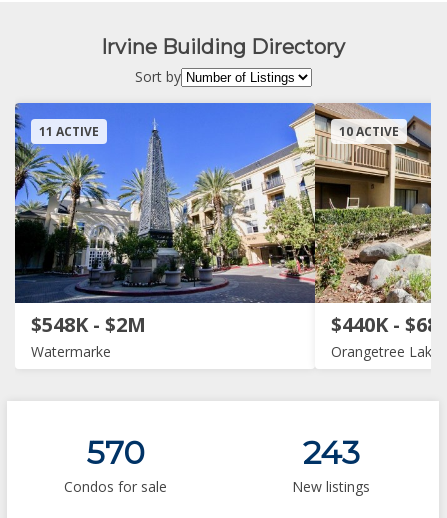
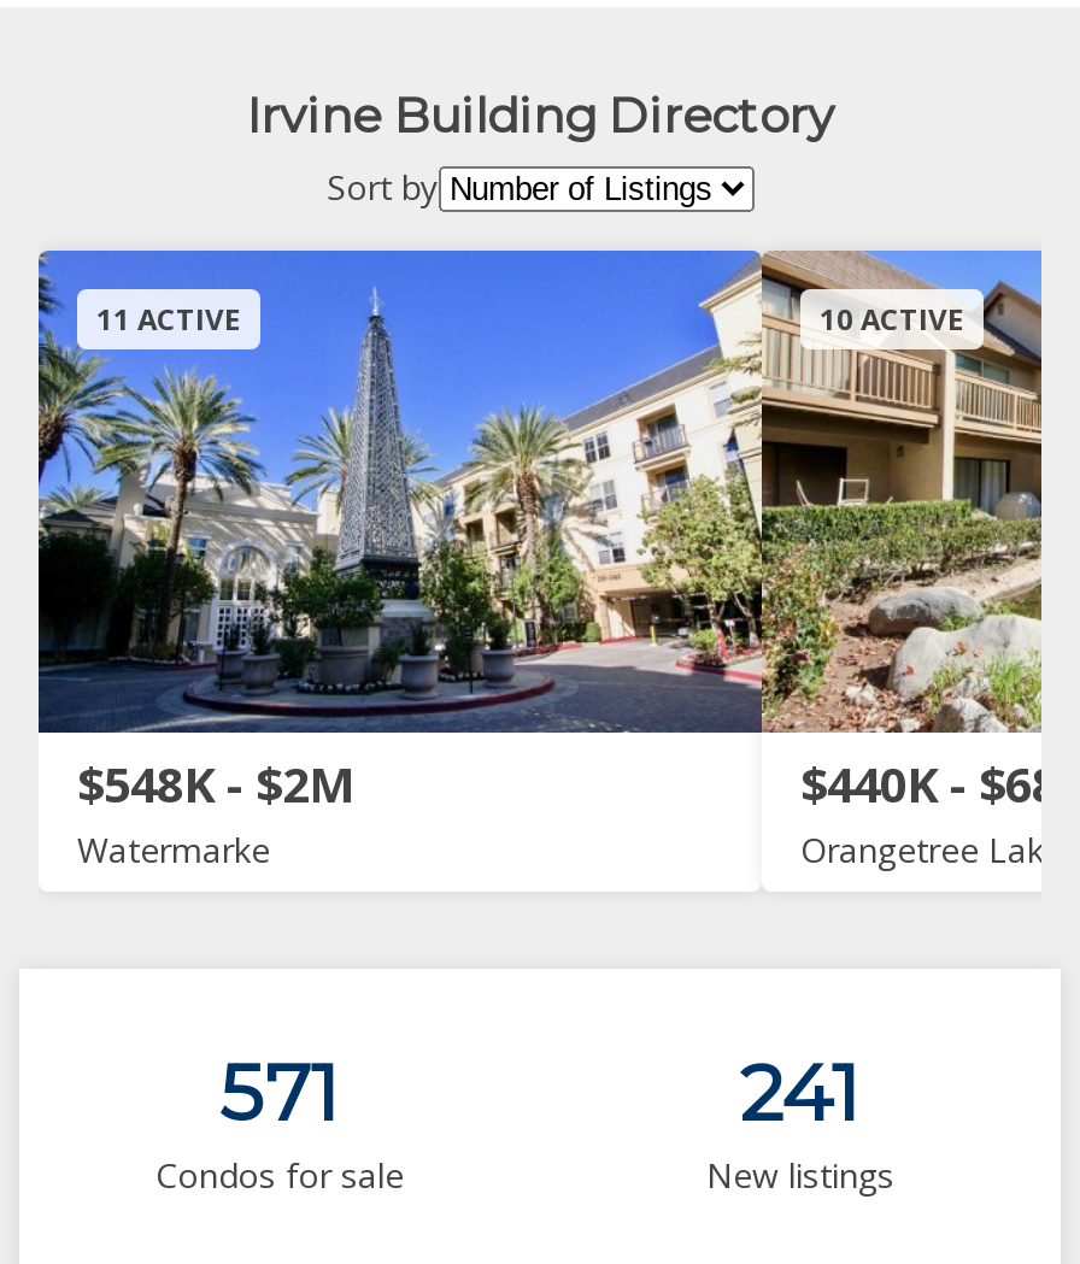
- 570
+ 571

- 243
+ 241
